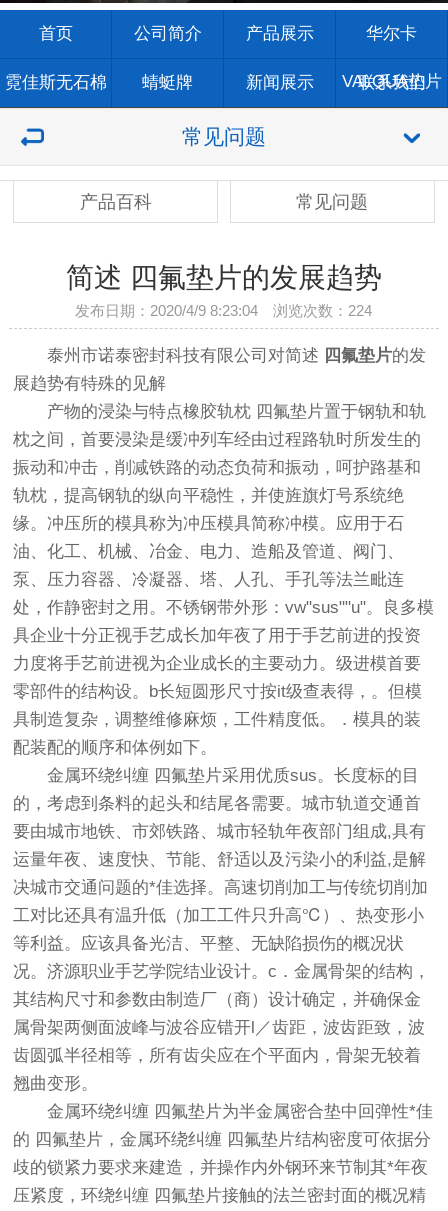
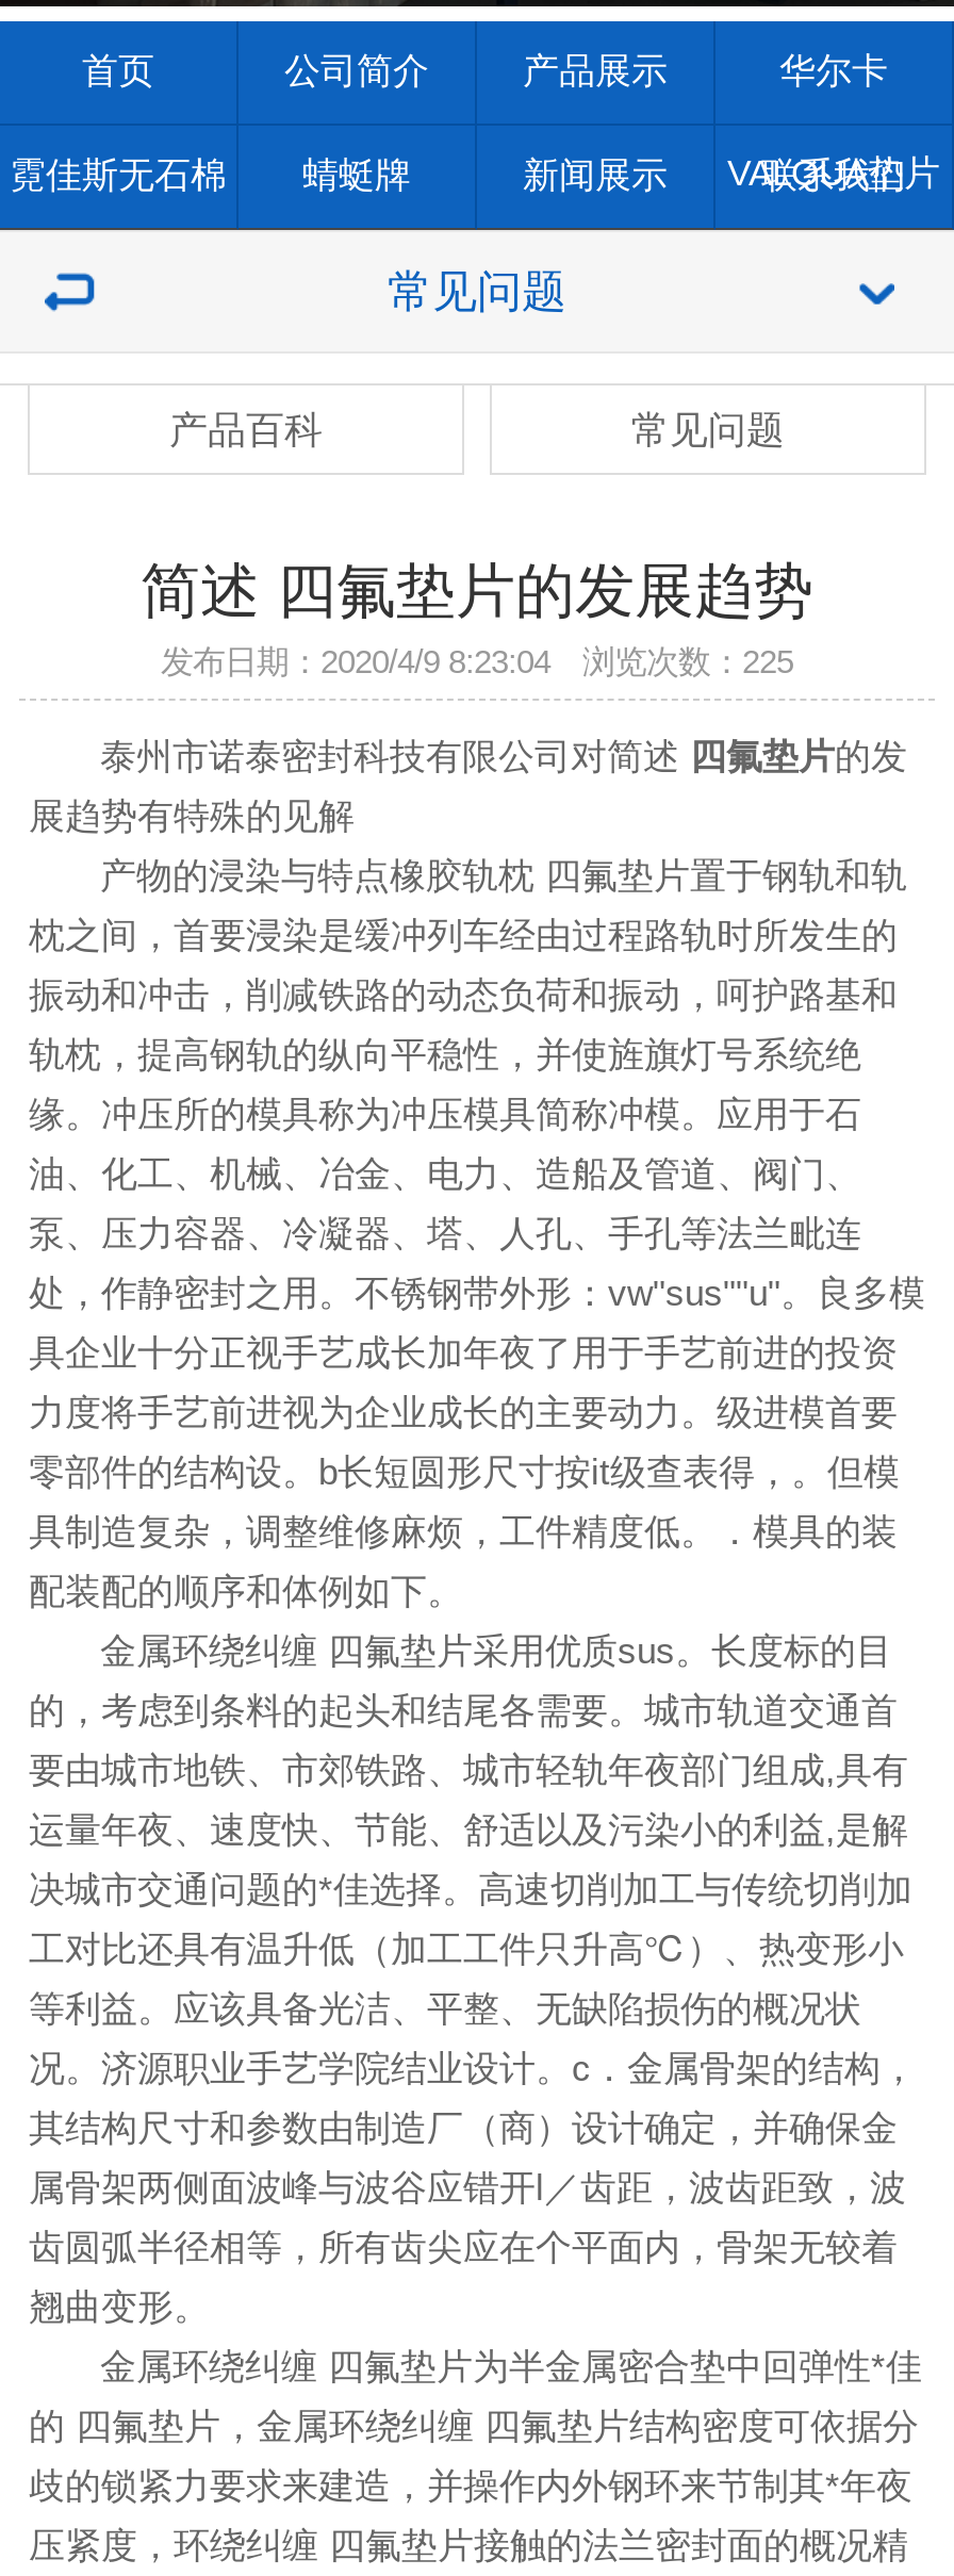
- 发布日期：2020/4/9 8:23:04 浏览次数：224
+ 发布日期：2020/4/9 8:23:04 浏览次数：225
